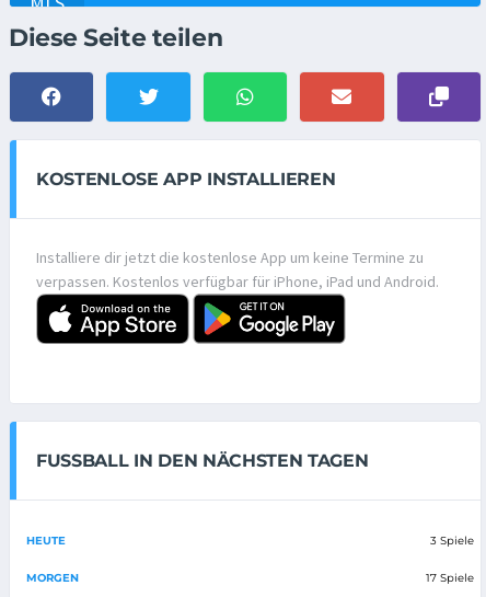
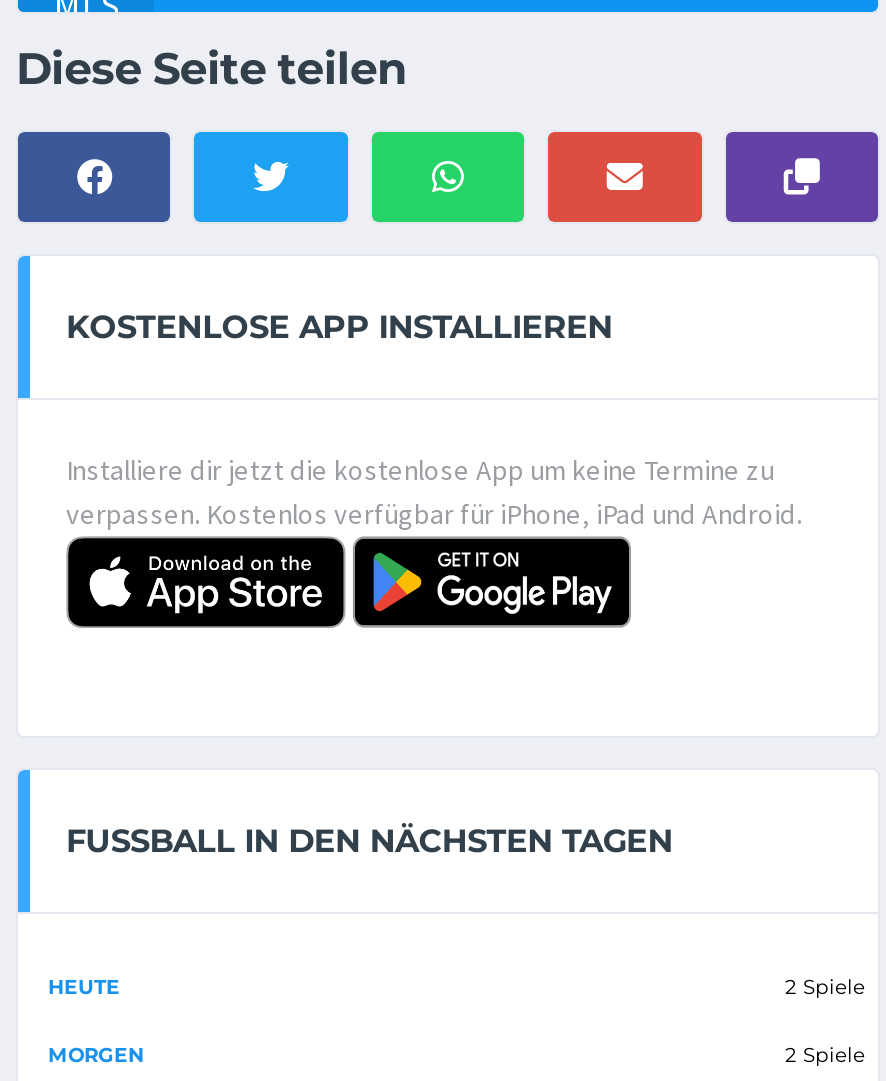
- 3 Spiele
+ 2 Spiele

- 17 Spiele
+ 2 Spiele
